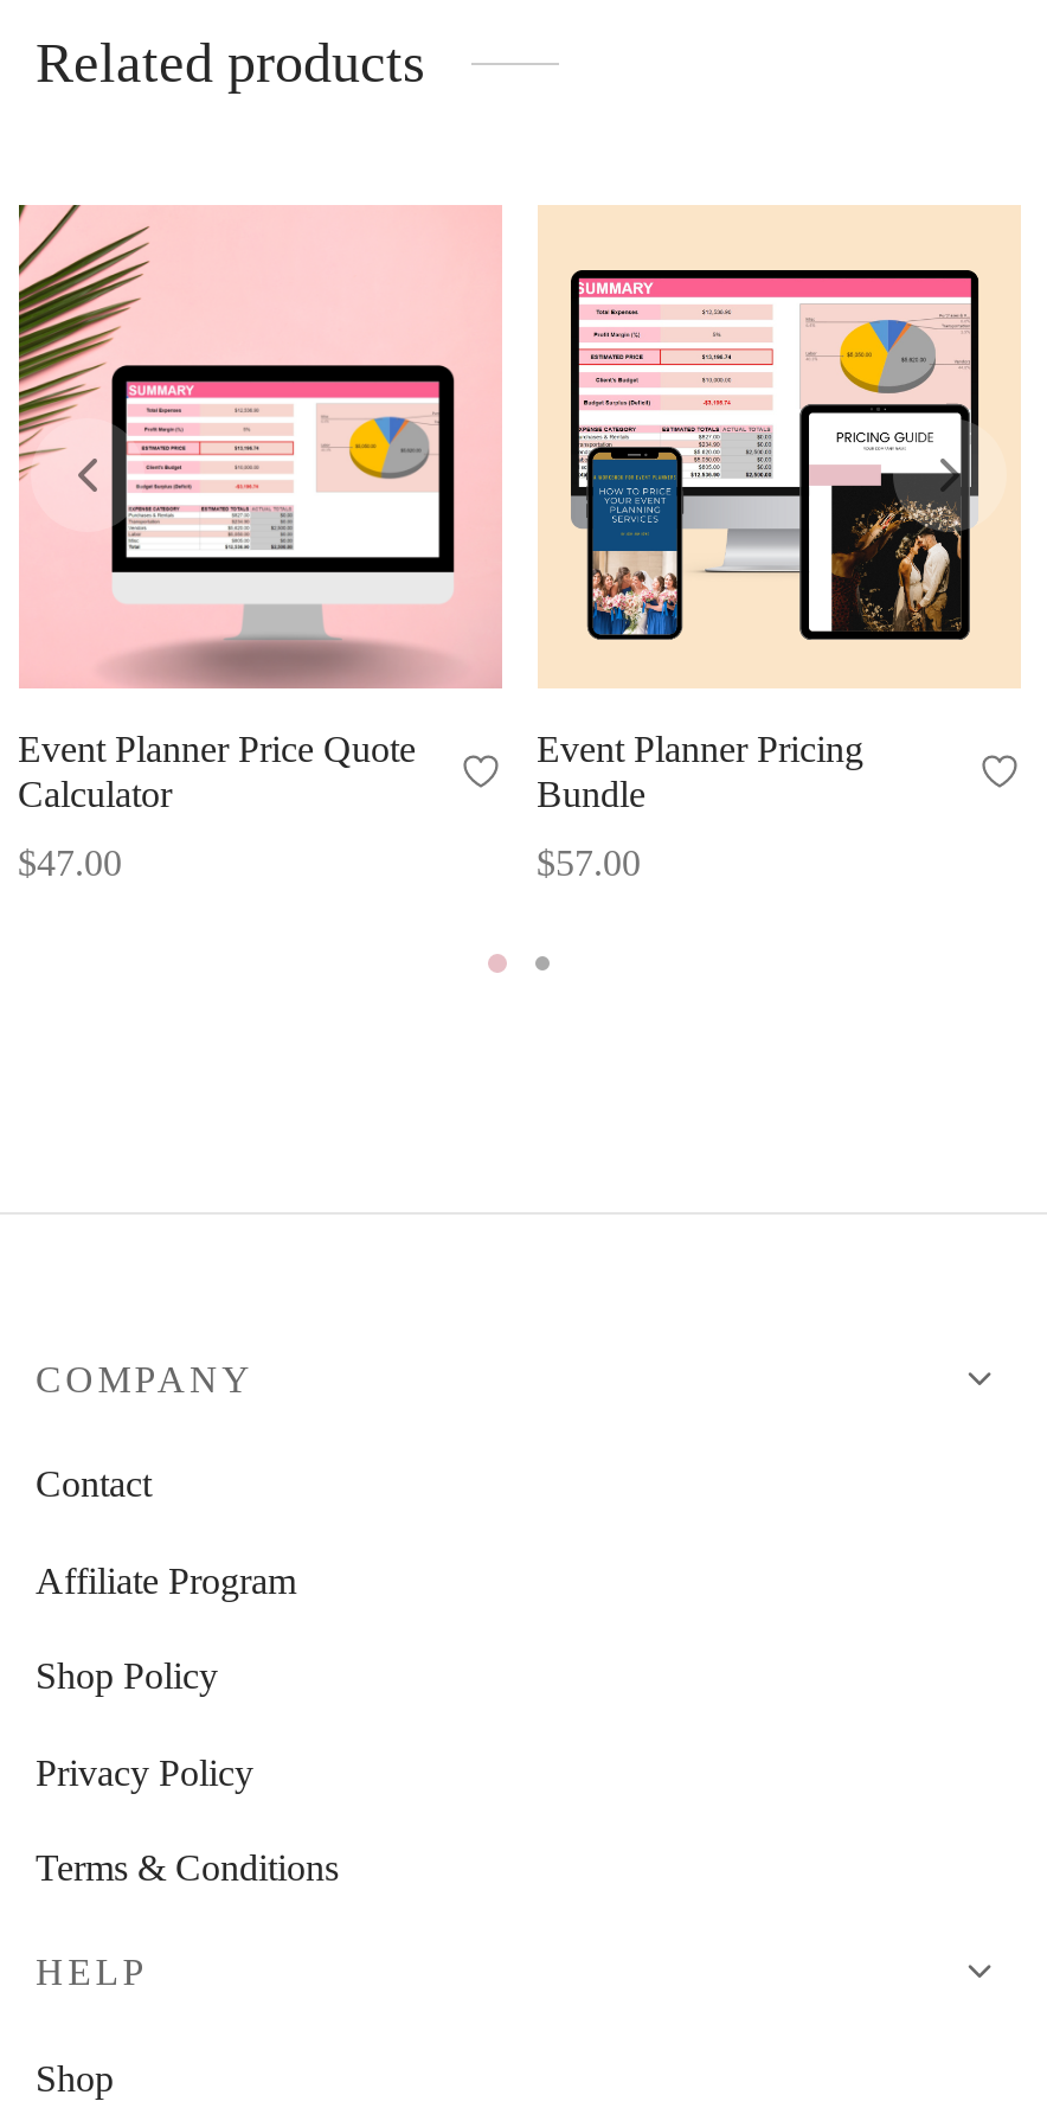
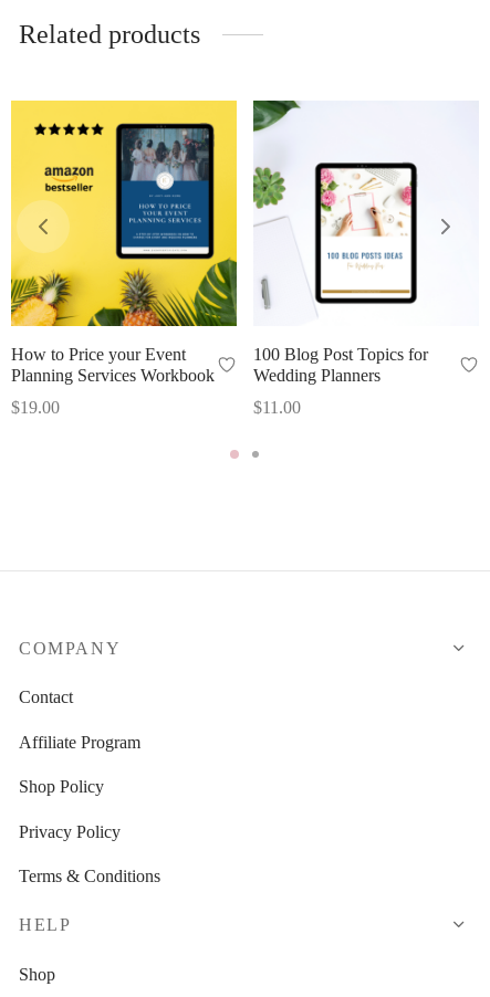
- [image]
- Event Planner Price Quote
- Calculator
+ [image]
+ How to Price your Event
+ Planning Services Workbook

- [image]
- Event Planner Pricing
- Bundle
+ [image]
+ 100 Blog Post Topics for
+ Wedding Planners

- $47.00
+ $19.00

- $57.00
+ $11.00
